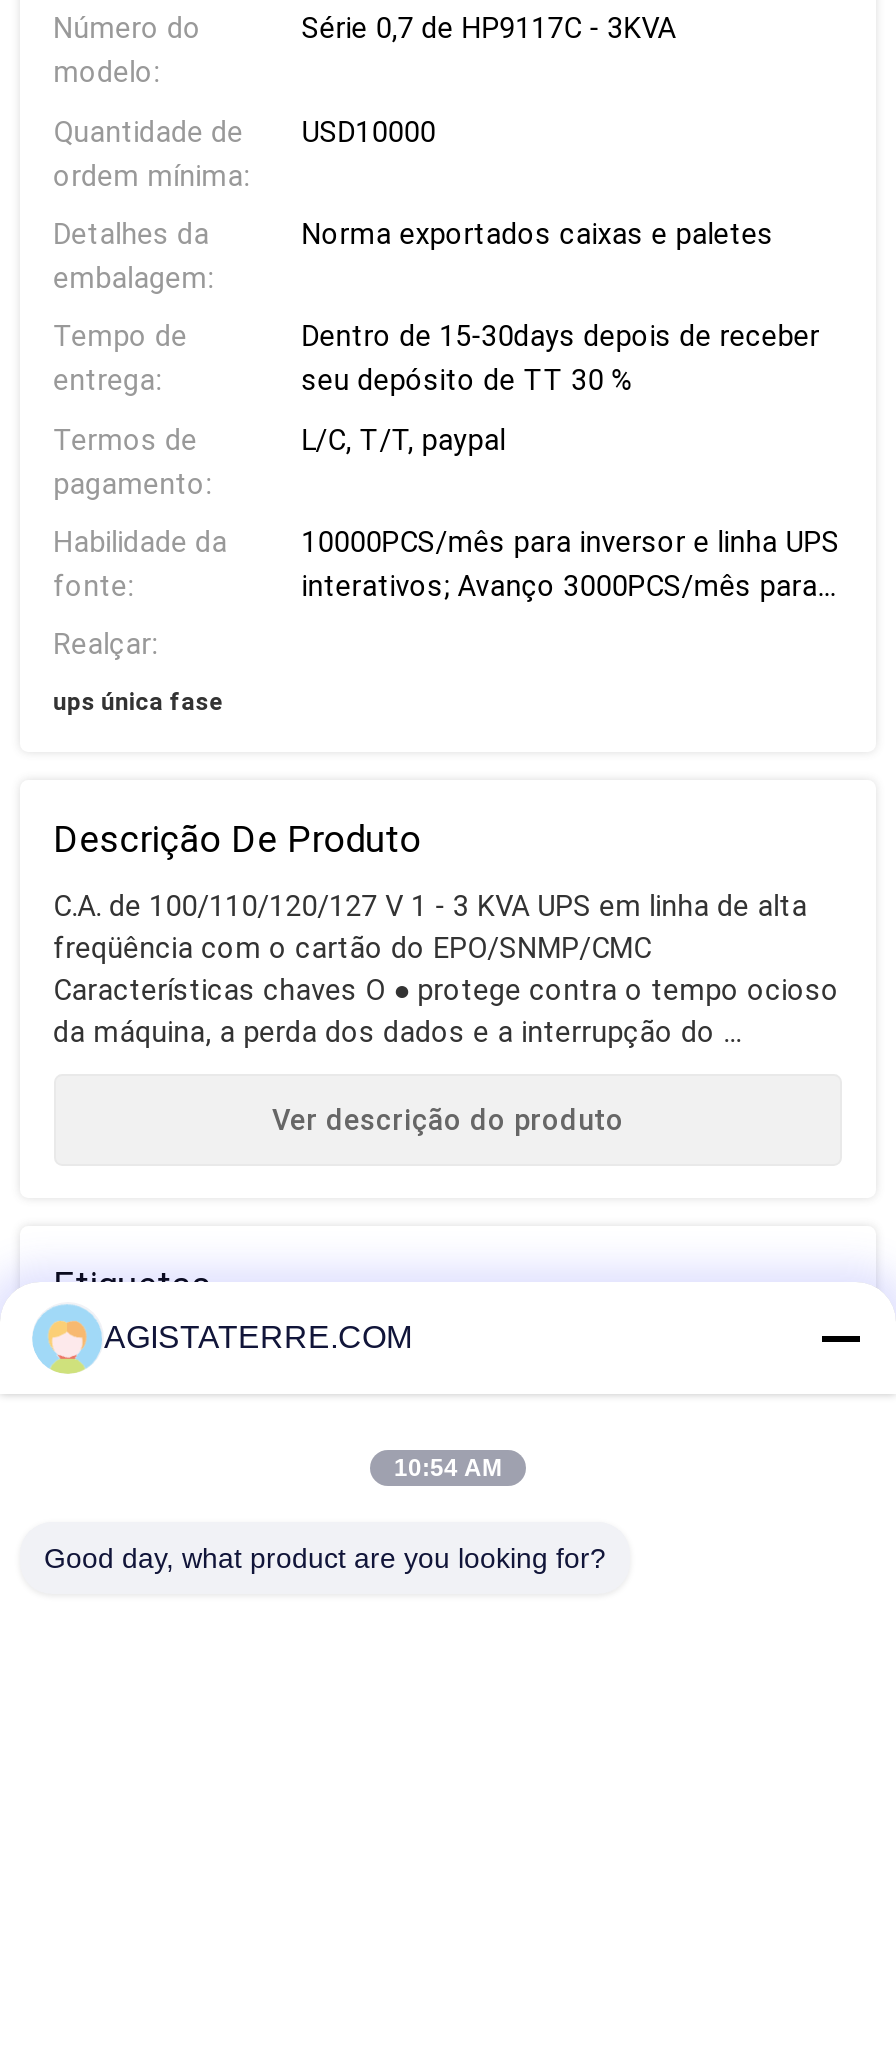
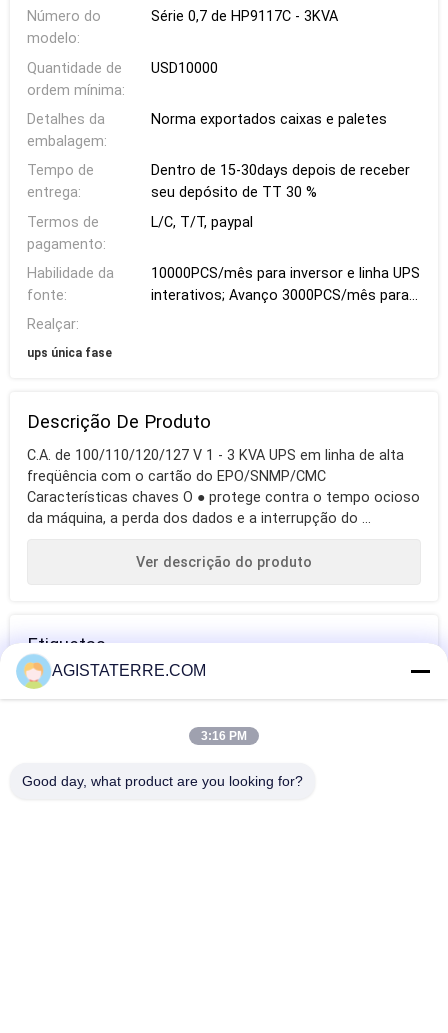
- 10:54 AM
+ 3:16 PM
